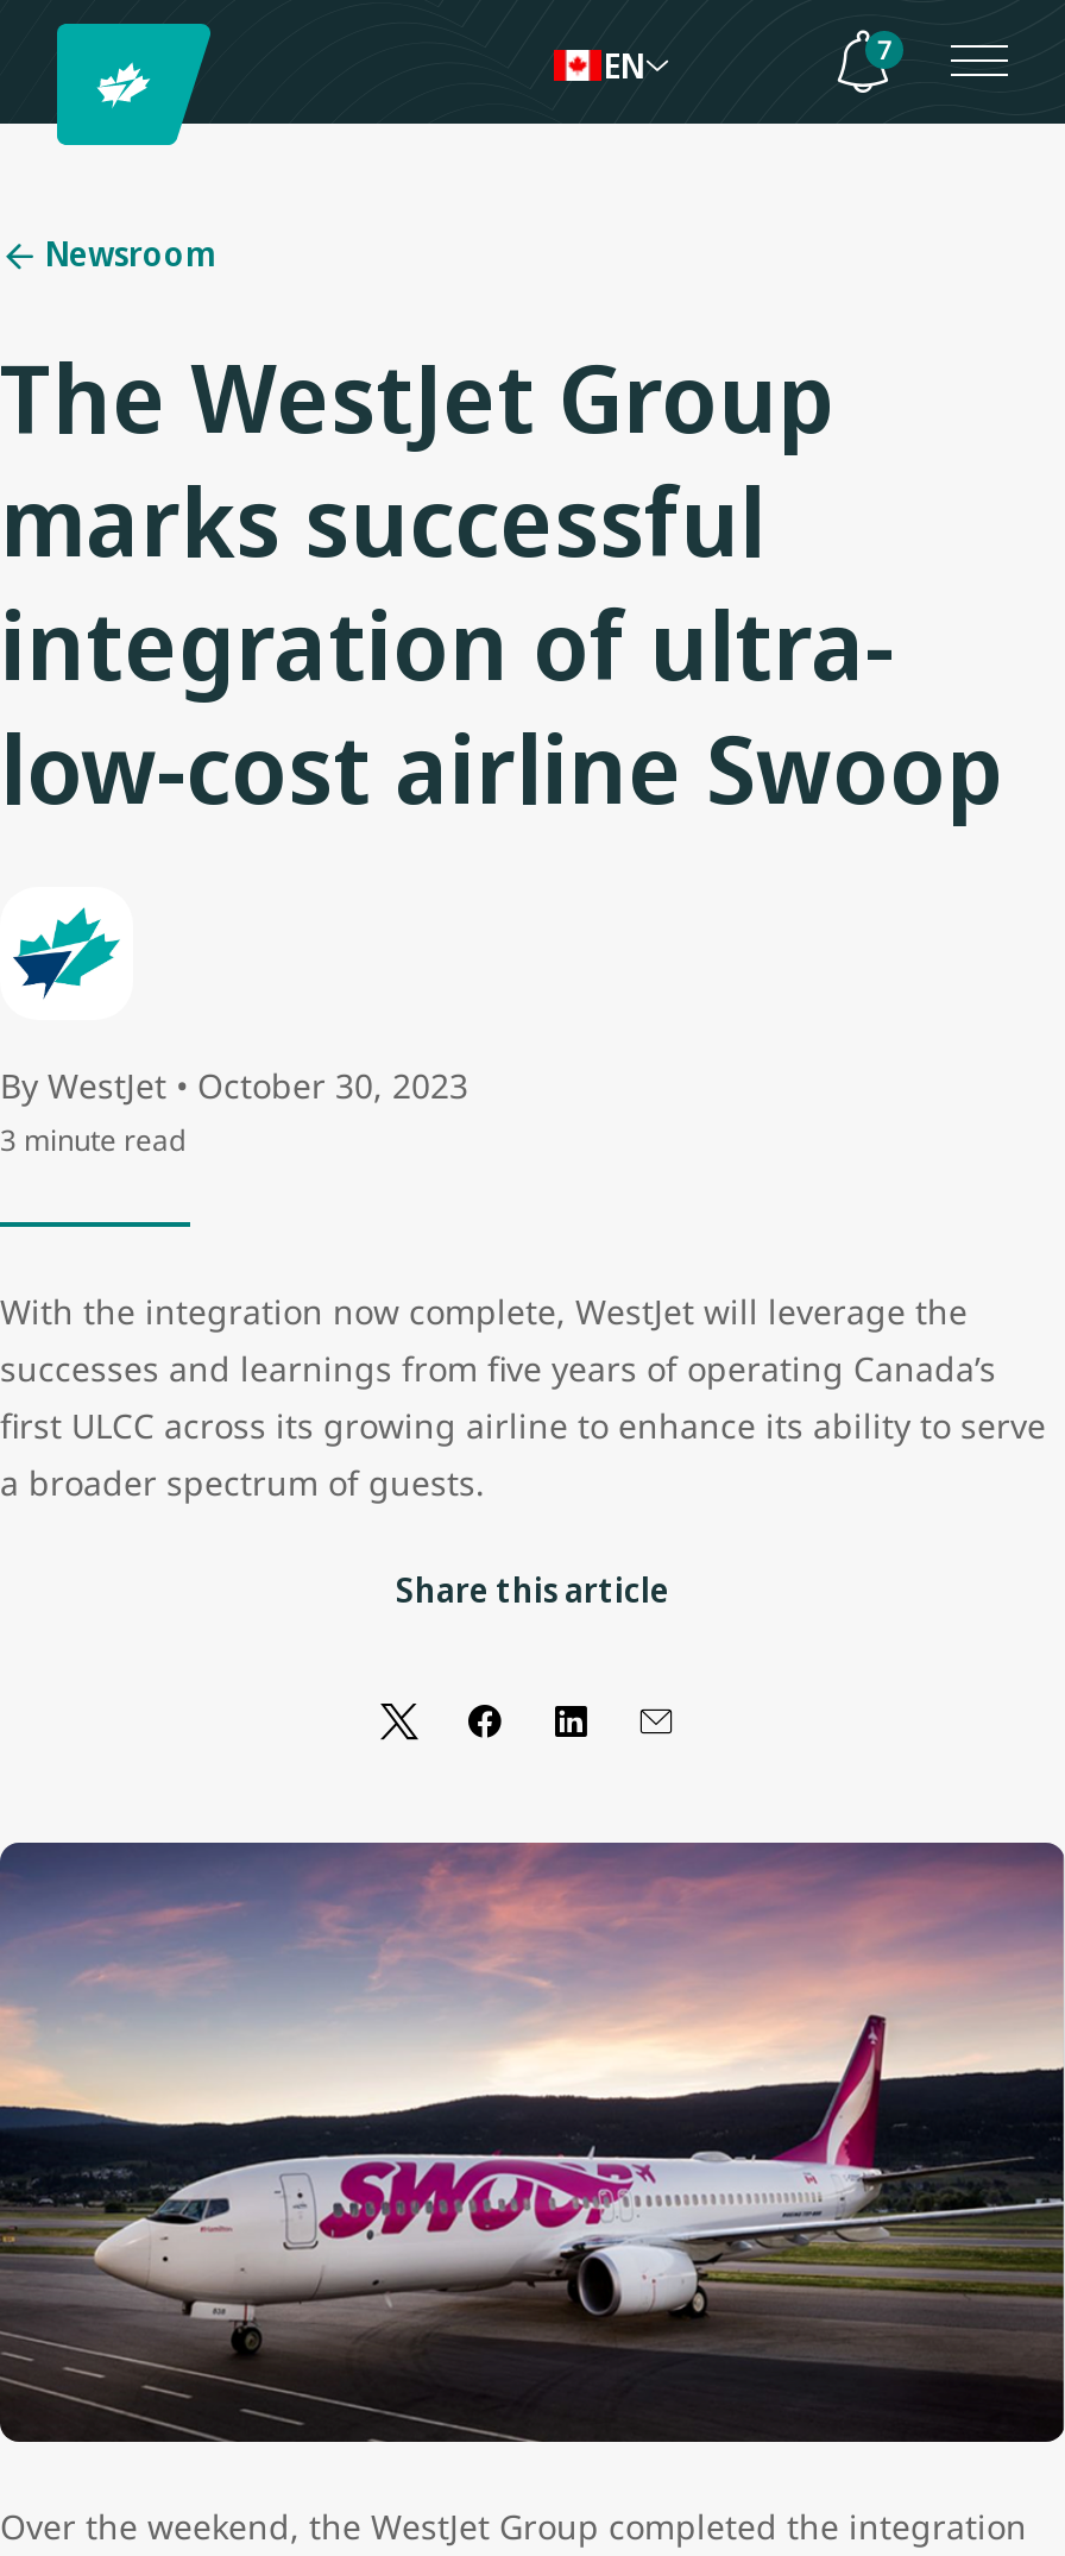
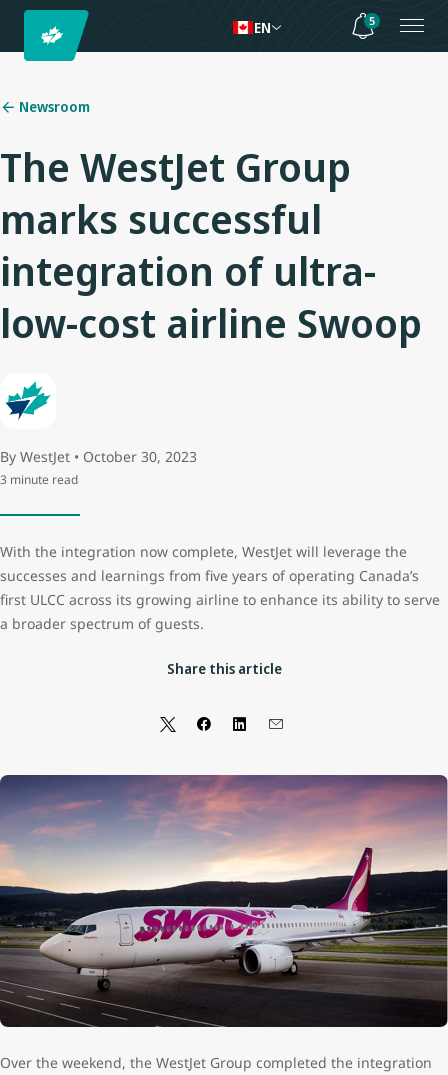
- 7
+ 5
